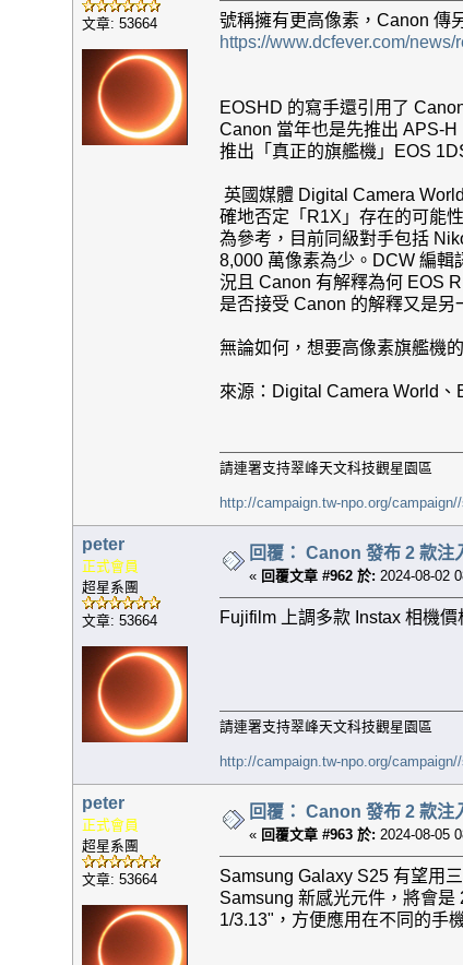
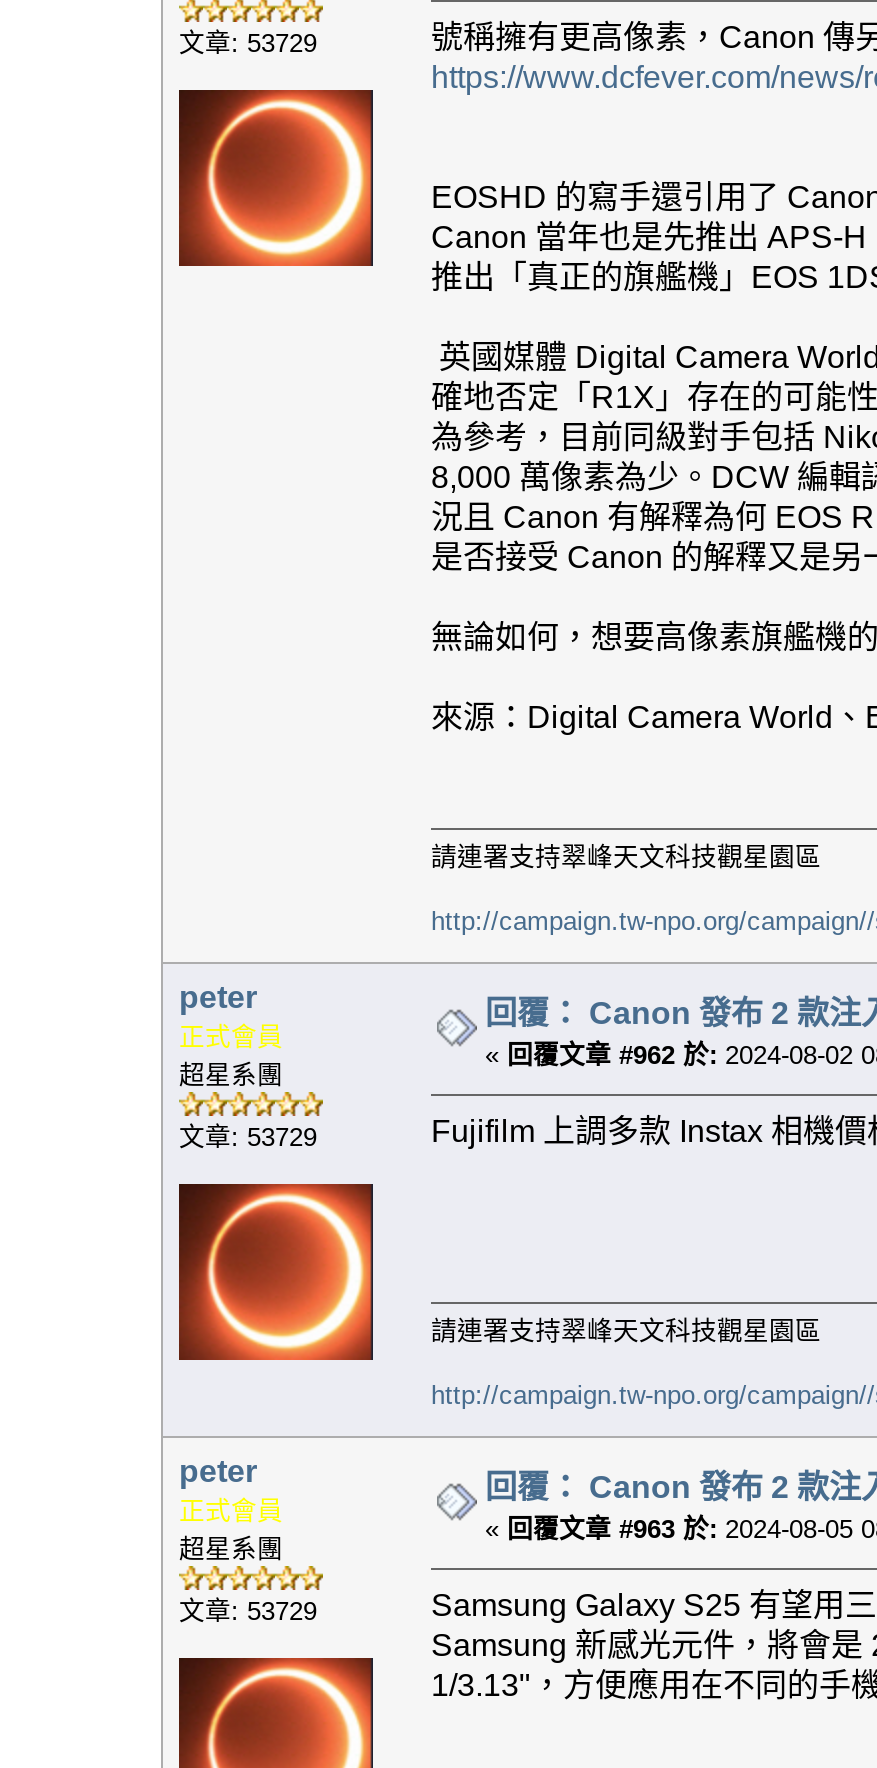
- 文章: 53664
+ 文章: 53729

- 文章: 53664
+ 文章: 53729

- 文章: 53664
+ 文章: 53729
